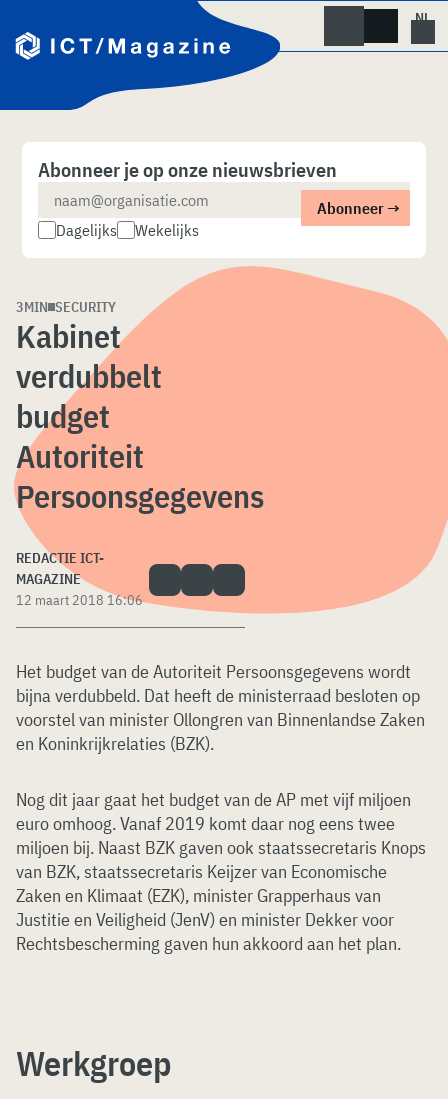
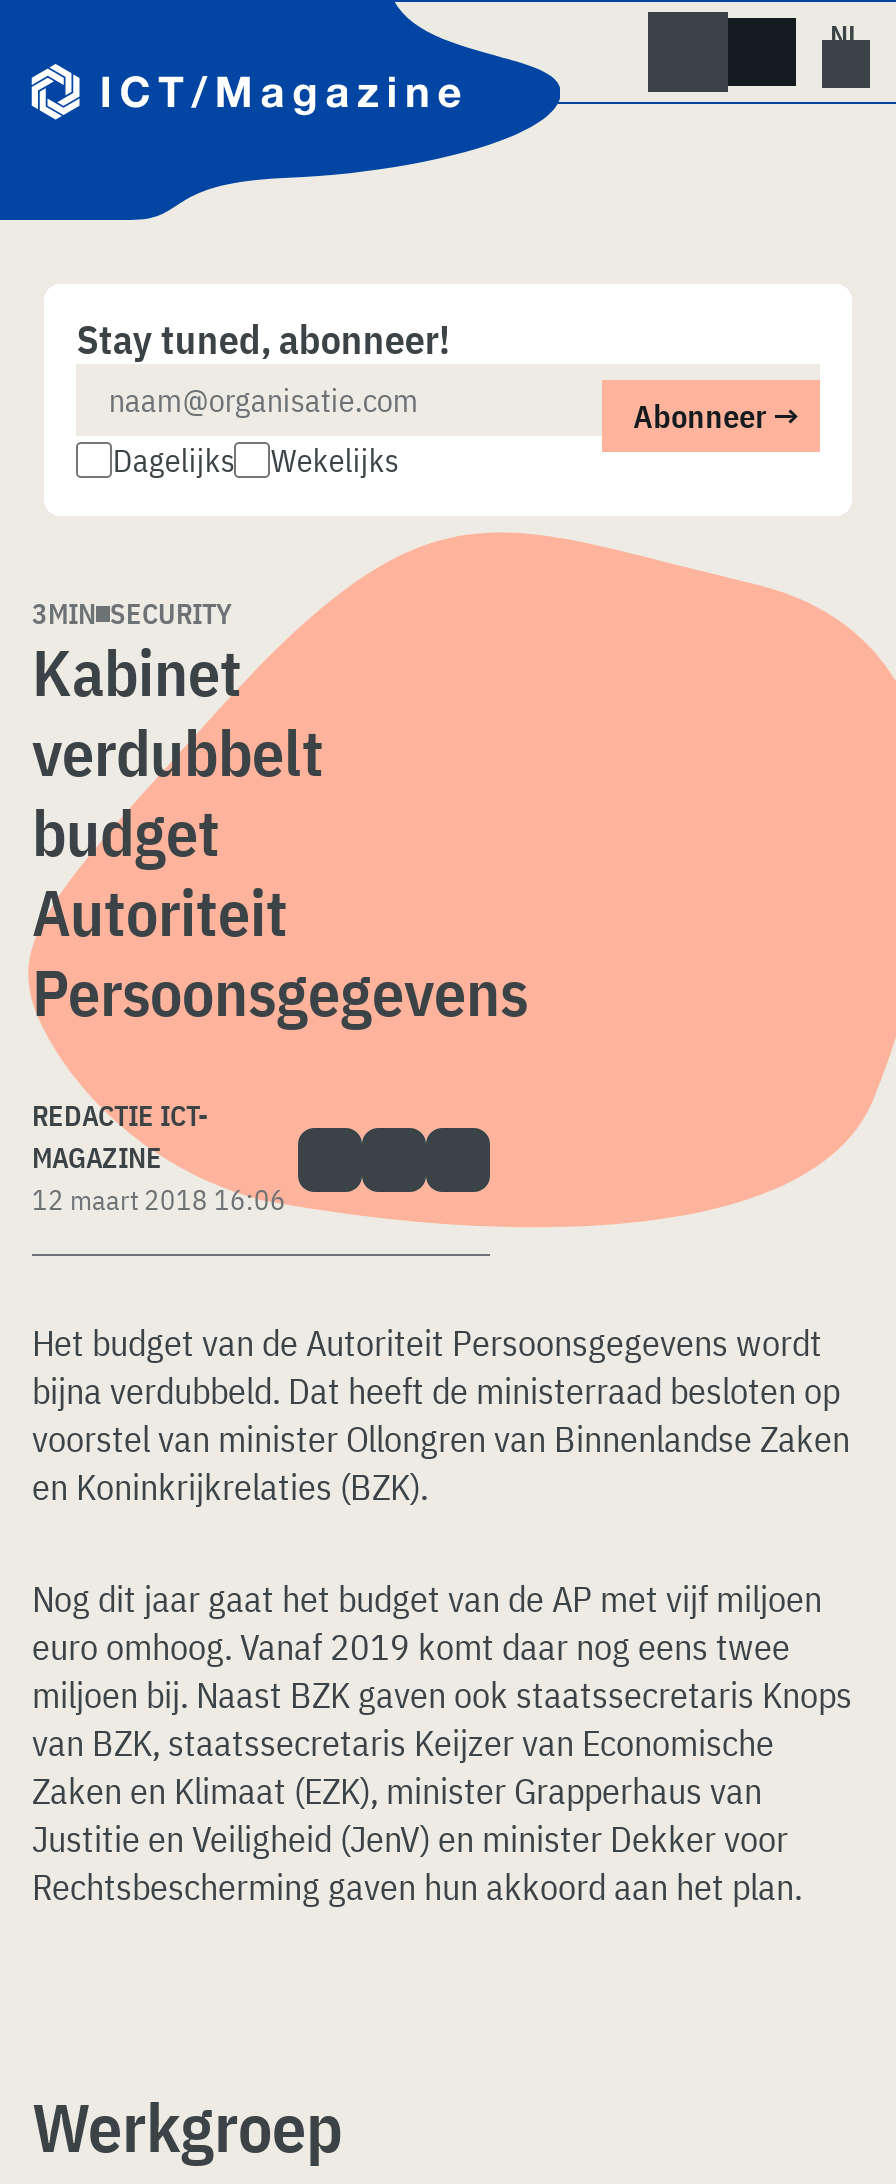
- Abonneer je op onze nieuwsbrieven
+ Stay tuned, abonneer!
